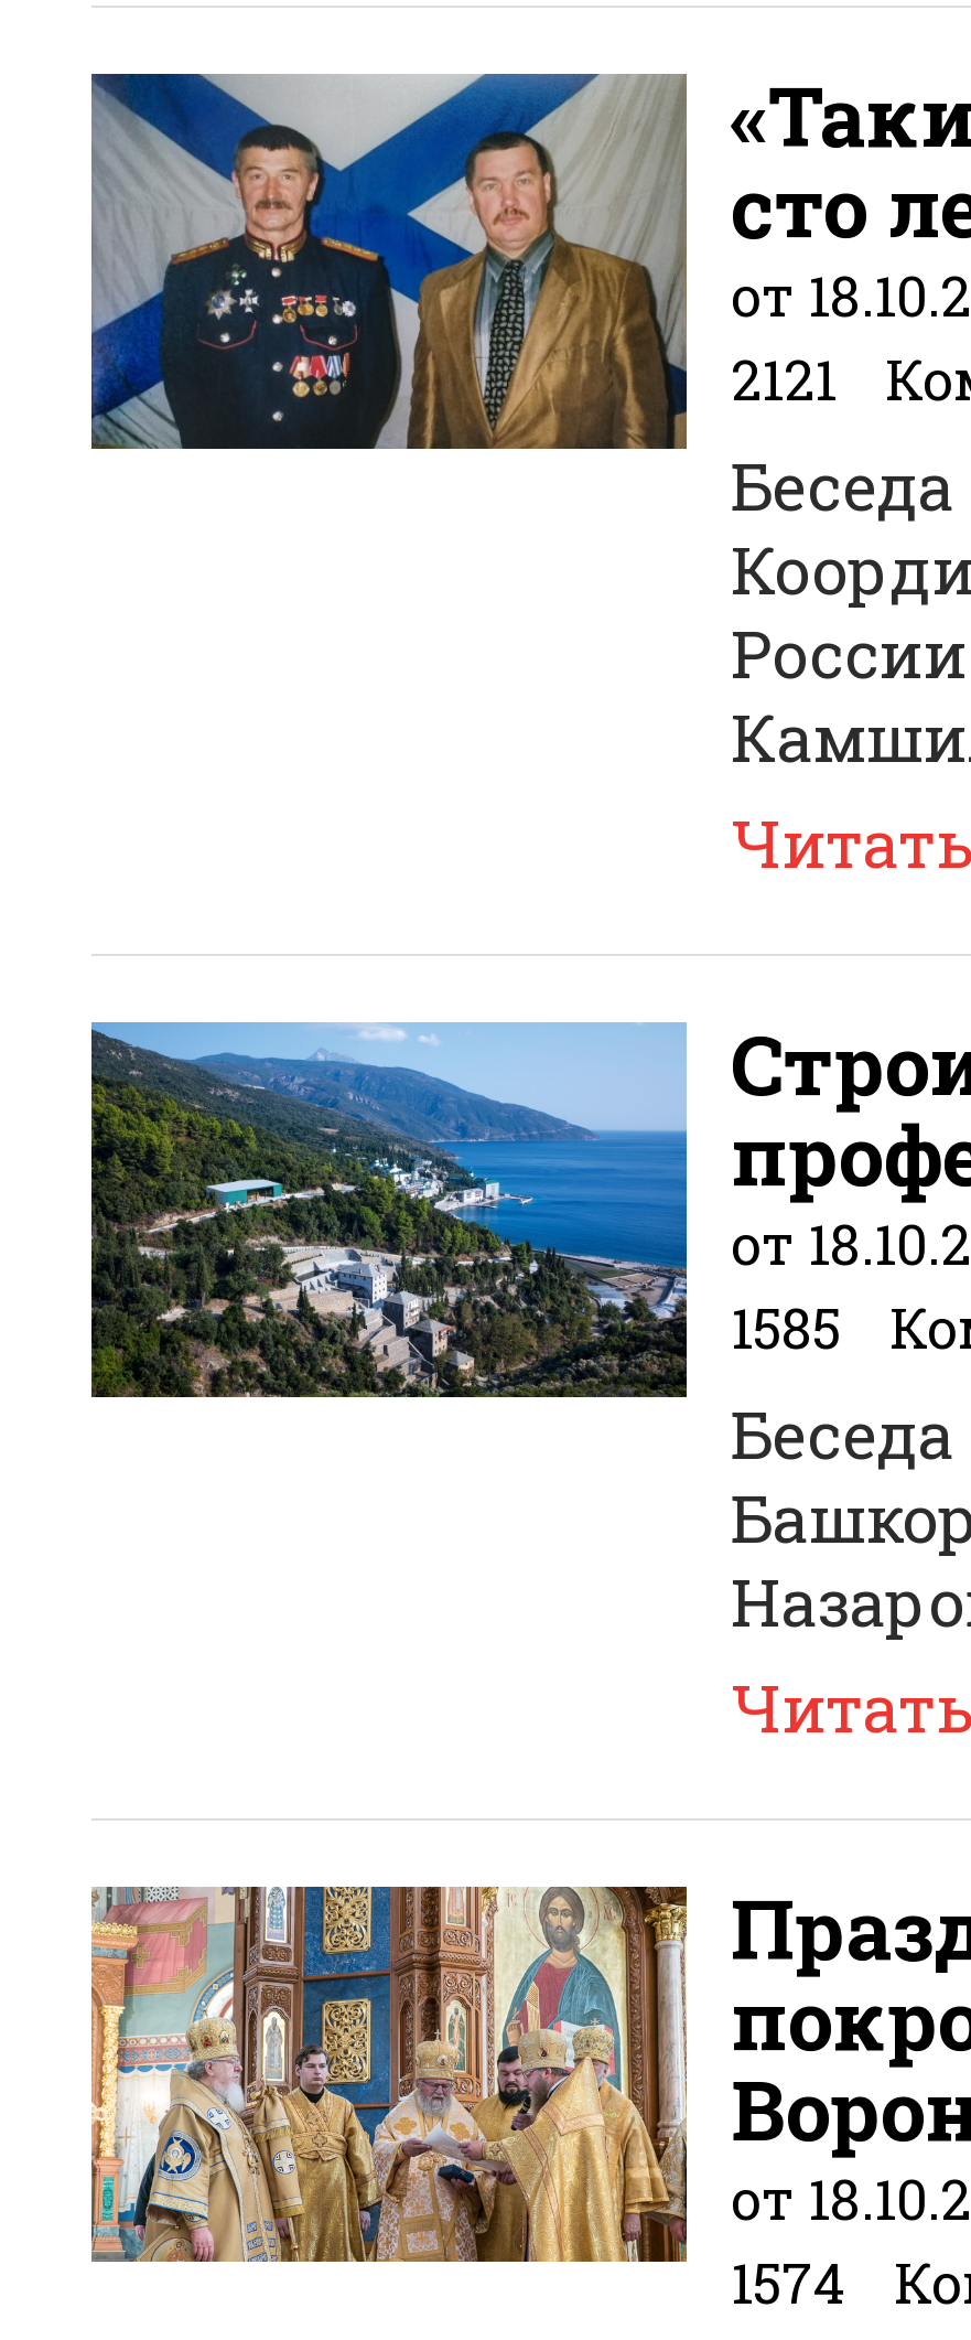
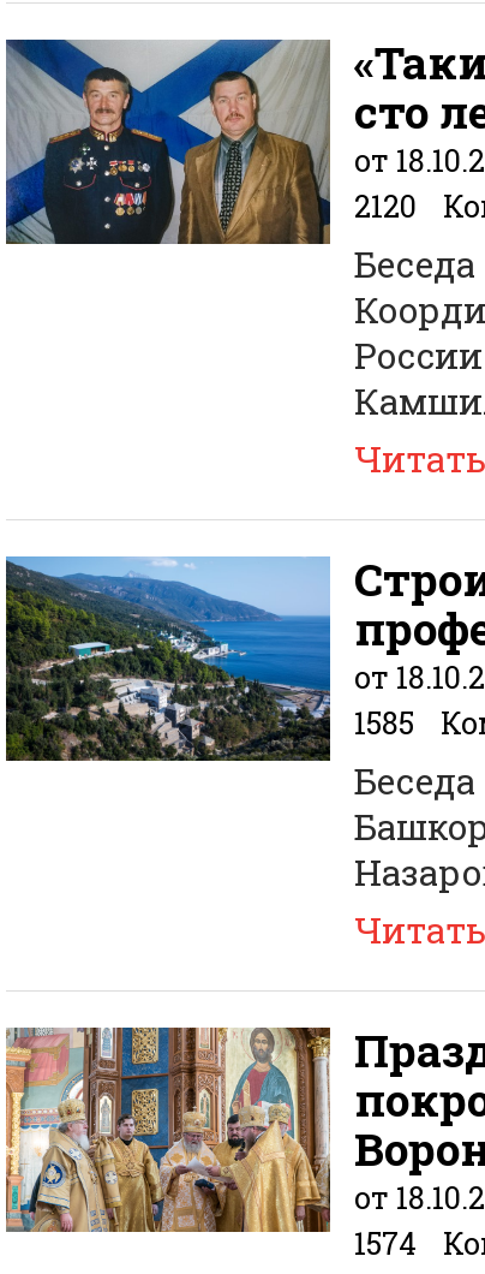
- 2121
+ 2120
